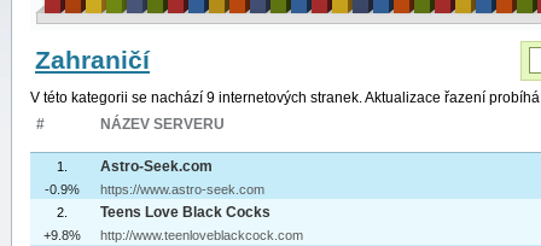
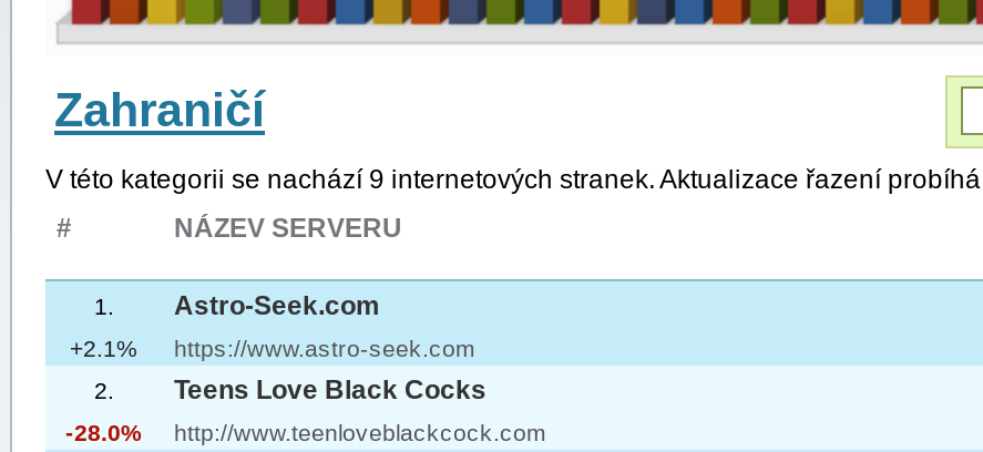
- -0.9% https://www.astro-seek.com
+ +2.1% https://www.astro-seek.com

- +9.8% http://www.teenloveblackcock.com
+ -28.0% http://www.teenloveblackcock.com
